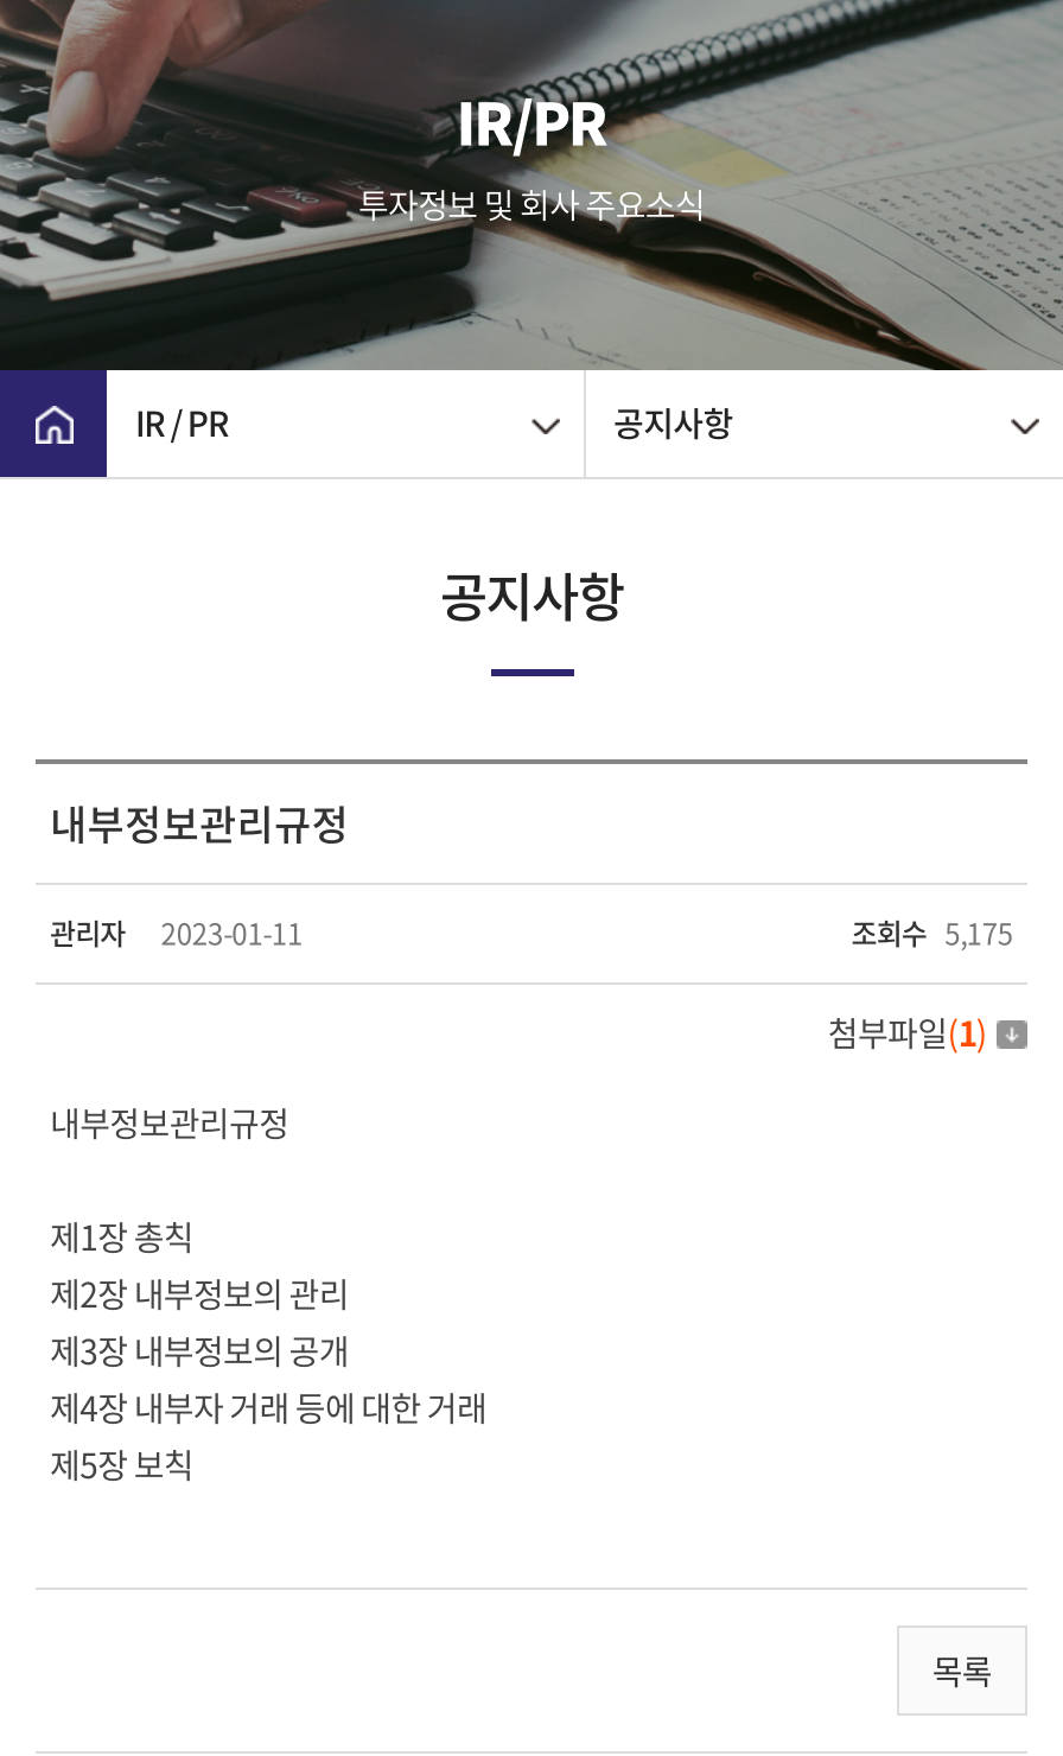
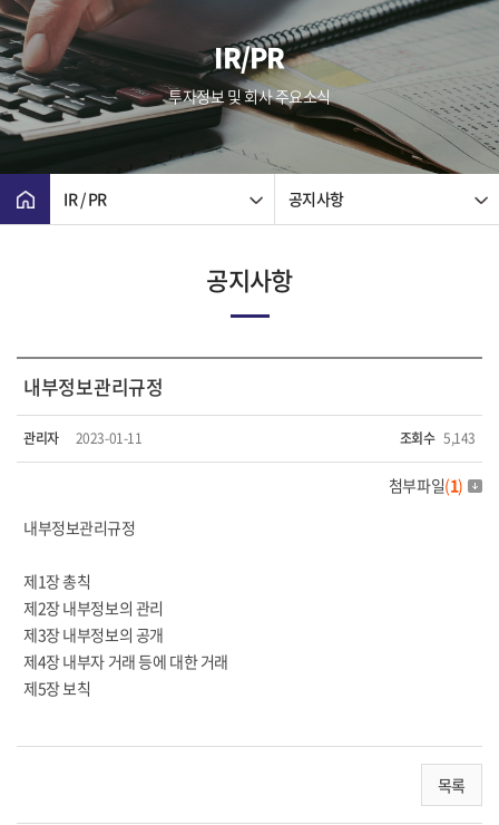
- 조회수 5,175
+ 조회수 5,143
